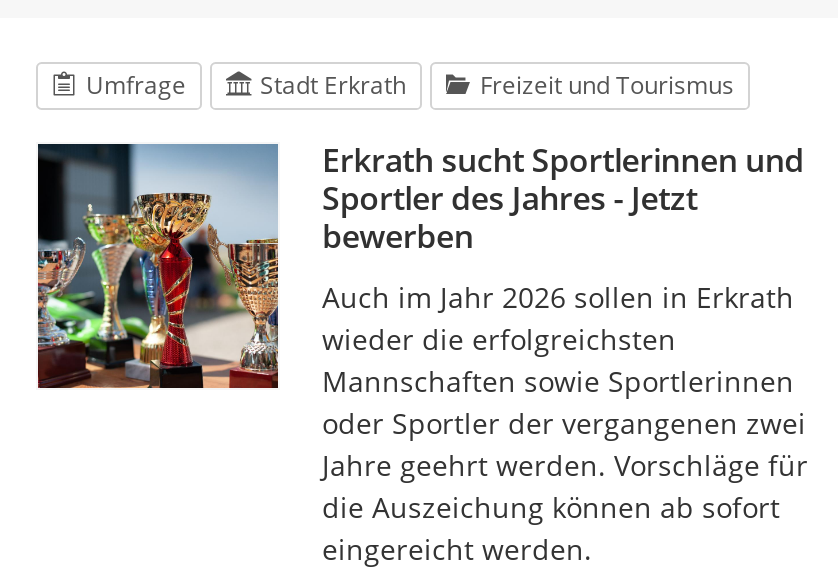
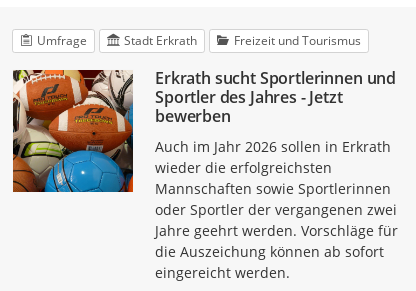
- [image]
+ [image]
